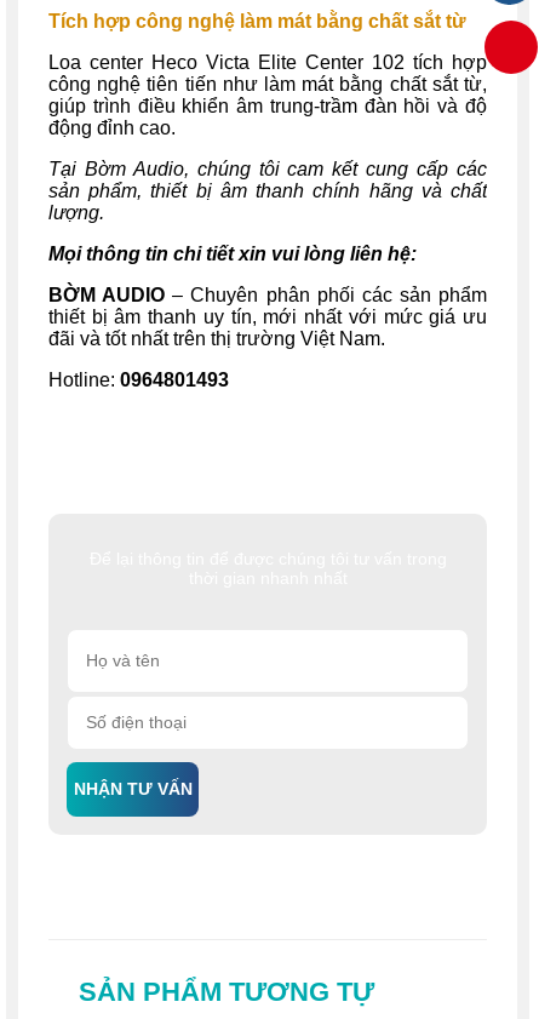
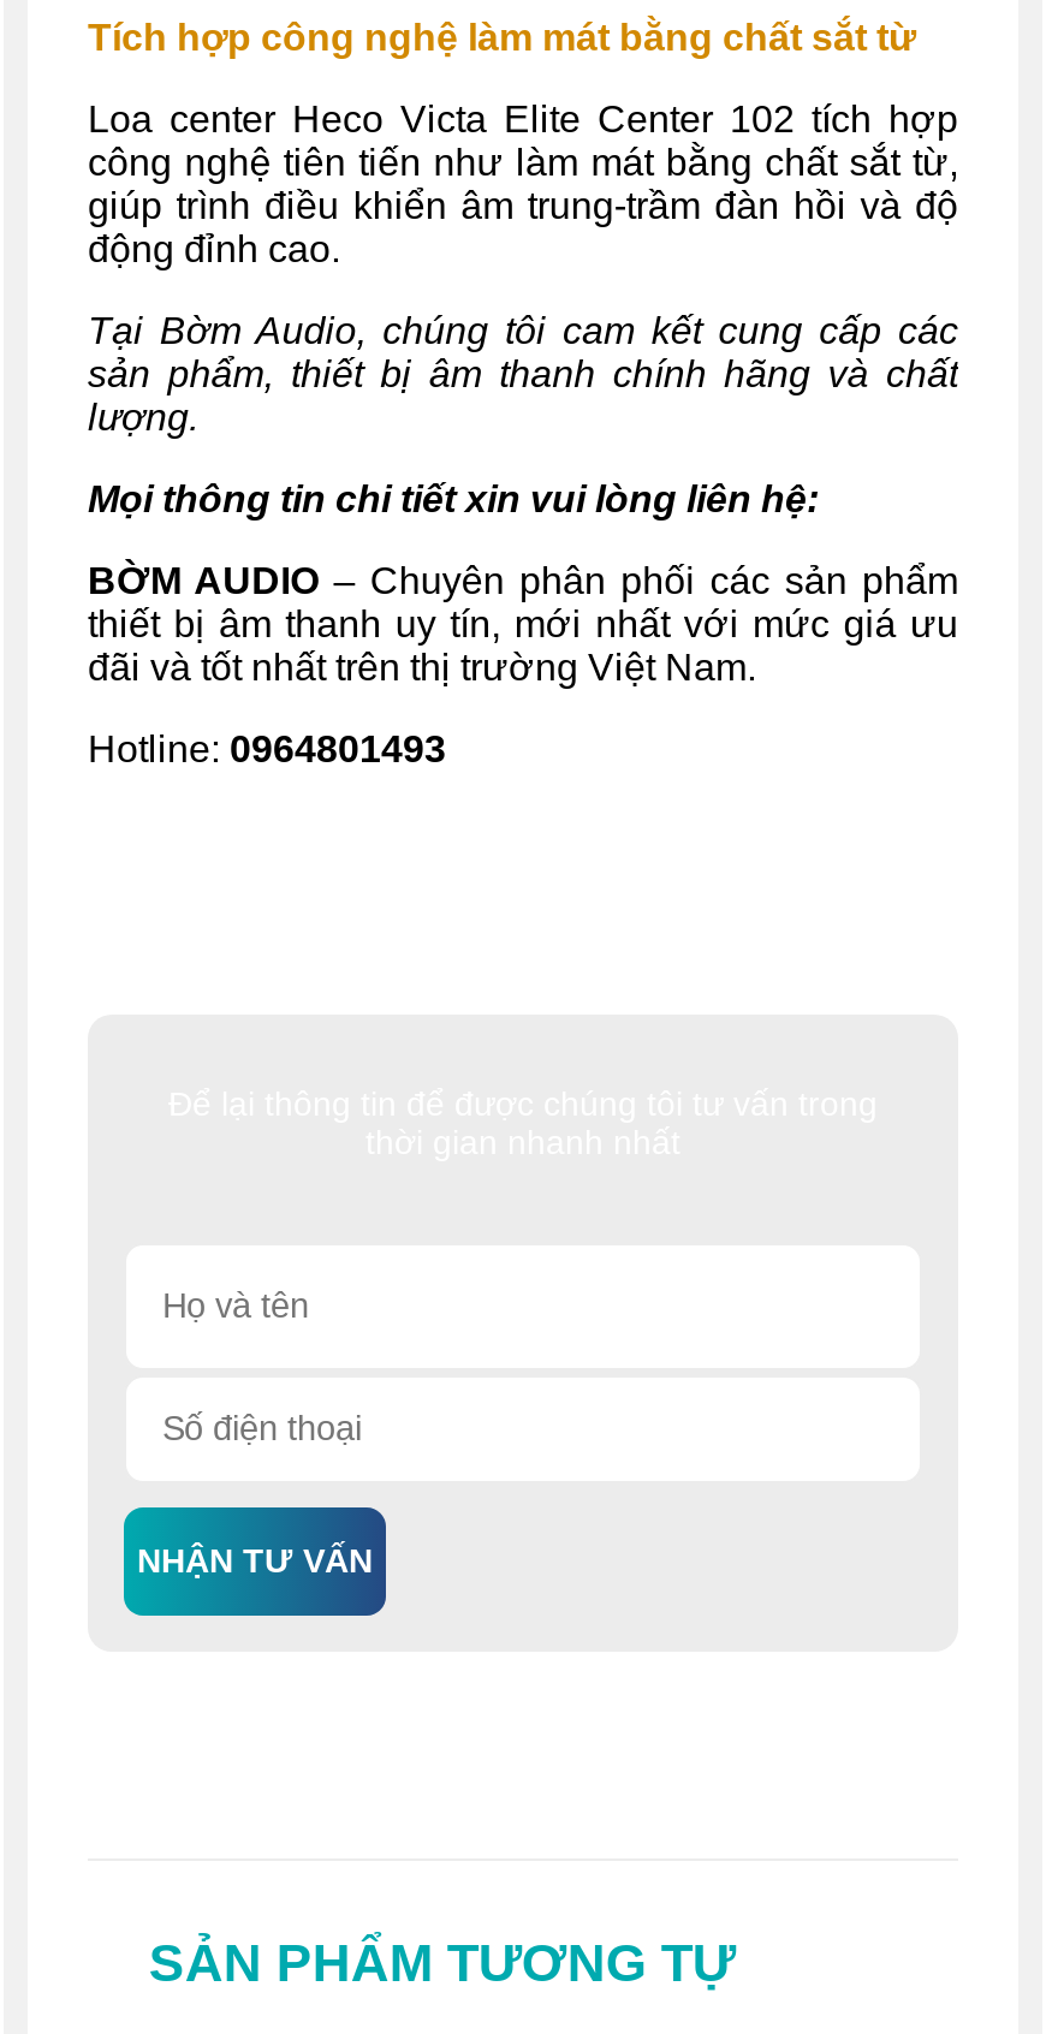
- [image]
